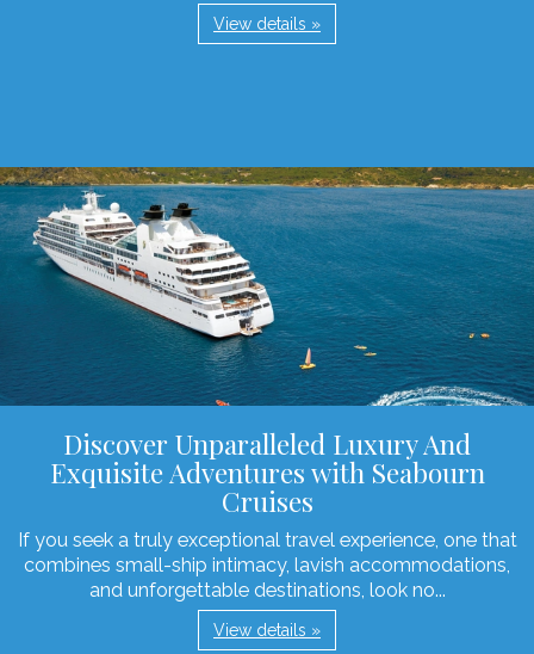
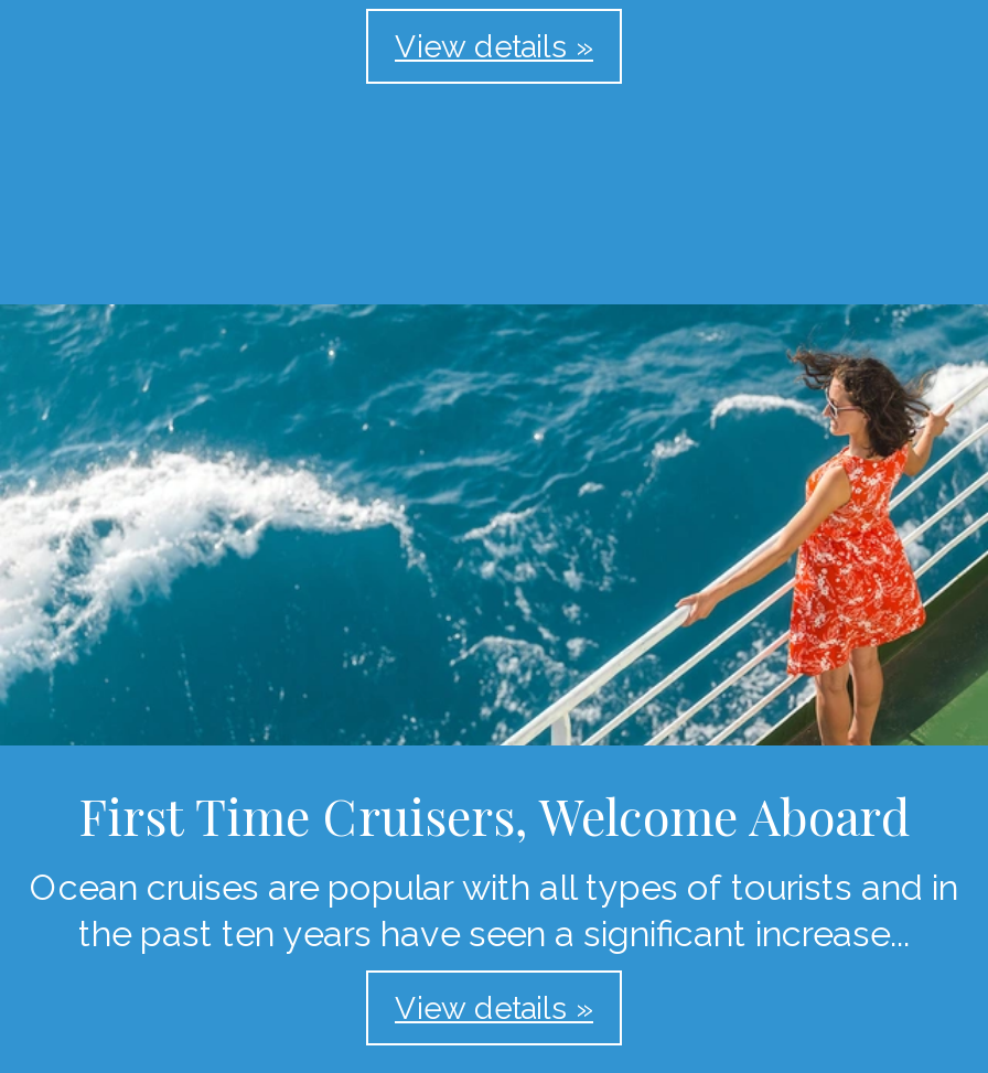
- [image]
- Discover Unparalleled Luxury And
- Exquisite Adventures with Seabourn
- Cruises
- If you seek a truly exceptional travel experience, one that
- combines small-ship intimacy, lavish accommodations,
- and unforgettable destinations, look no...
+ [image]
+ First Time Cruisers, Welcome Aboard
+ Ocean cruises are popular with all types of tourists and in
+ the past ten years have seen a significant increase...
